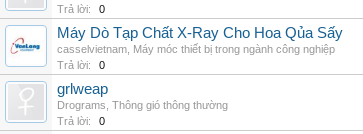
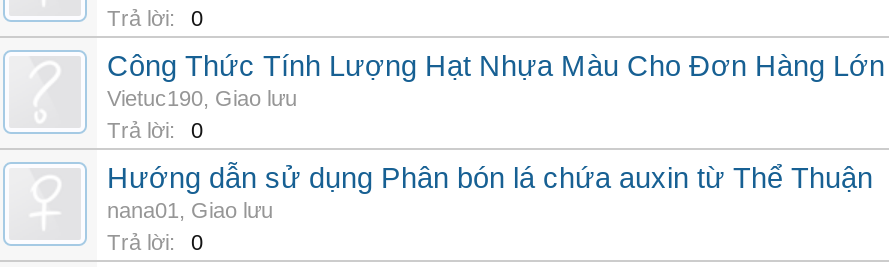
- [image]

- Máy Dò Tạp Chất X-Ray Cho Hoa Qủa Sấy
- casselvietnam, Máy móc thiết bị trong ngành công nghiệp
+ Công Thức Tính Lượng Hạt Nhựa Màu Cho Đơn Hàng Lớn
+ Vietuc190, Giao lưu

- grlweap
- Drograms, Thông gió thông thường
+ Hướng dẫn sử dụng Phân bón lá chứa auxin từ Thể Thuận
+ nana01, Giao lưu
